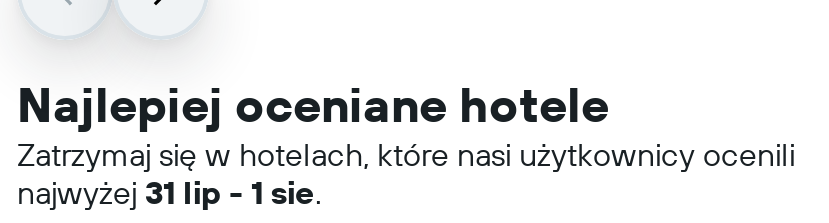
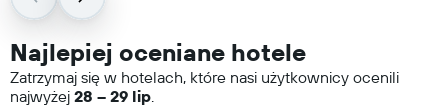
- najwyżej 31 lip - 1 sie.
+ najwyżej 28 – 29 lip.
